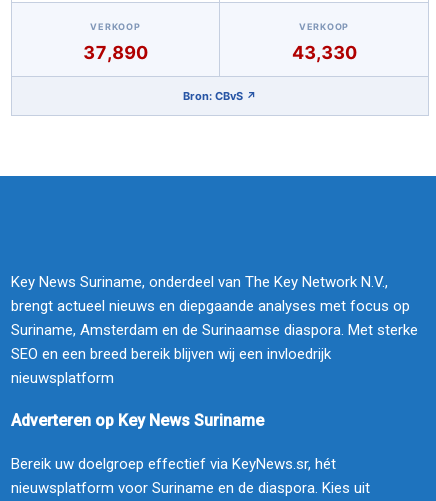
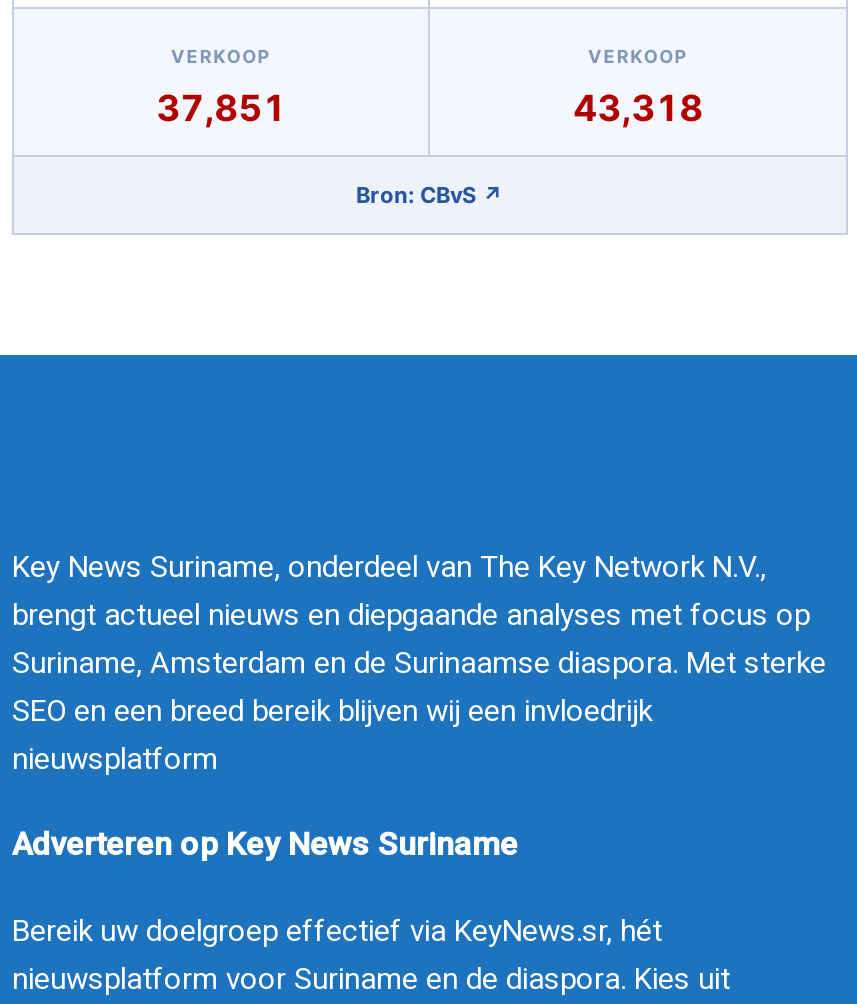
- 37,890
+ 37,851

- 43,330
+ 43,318
